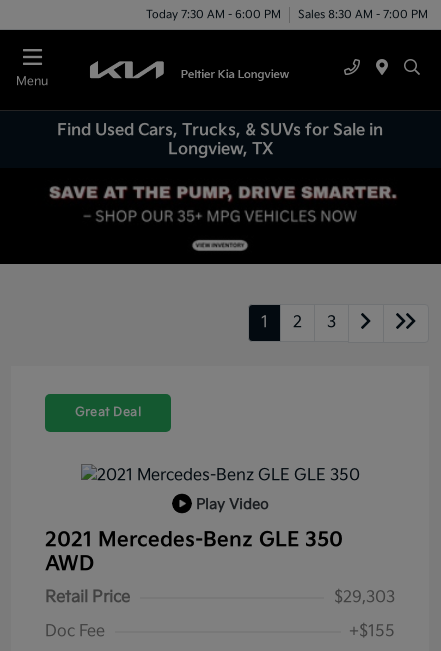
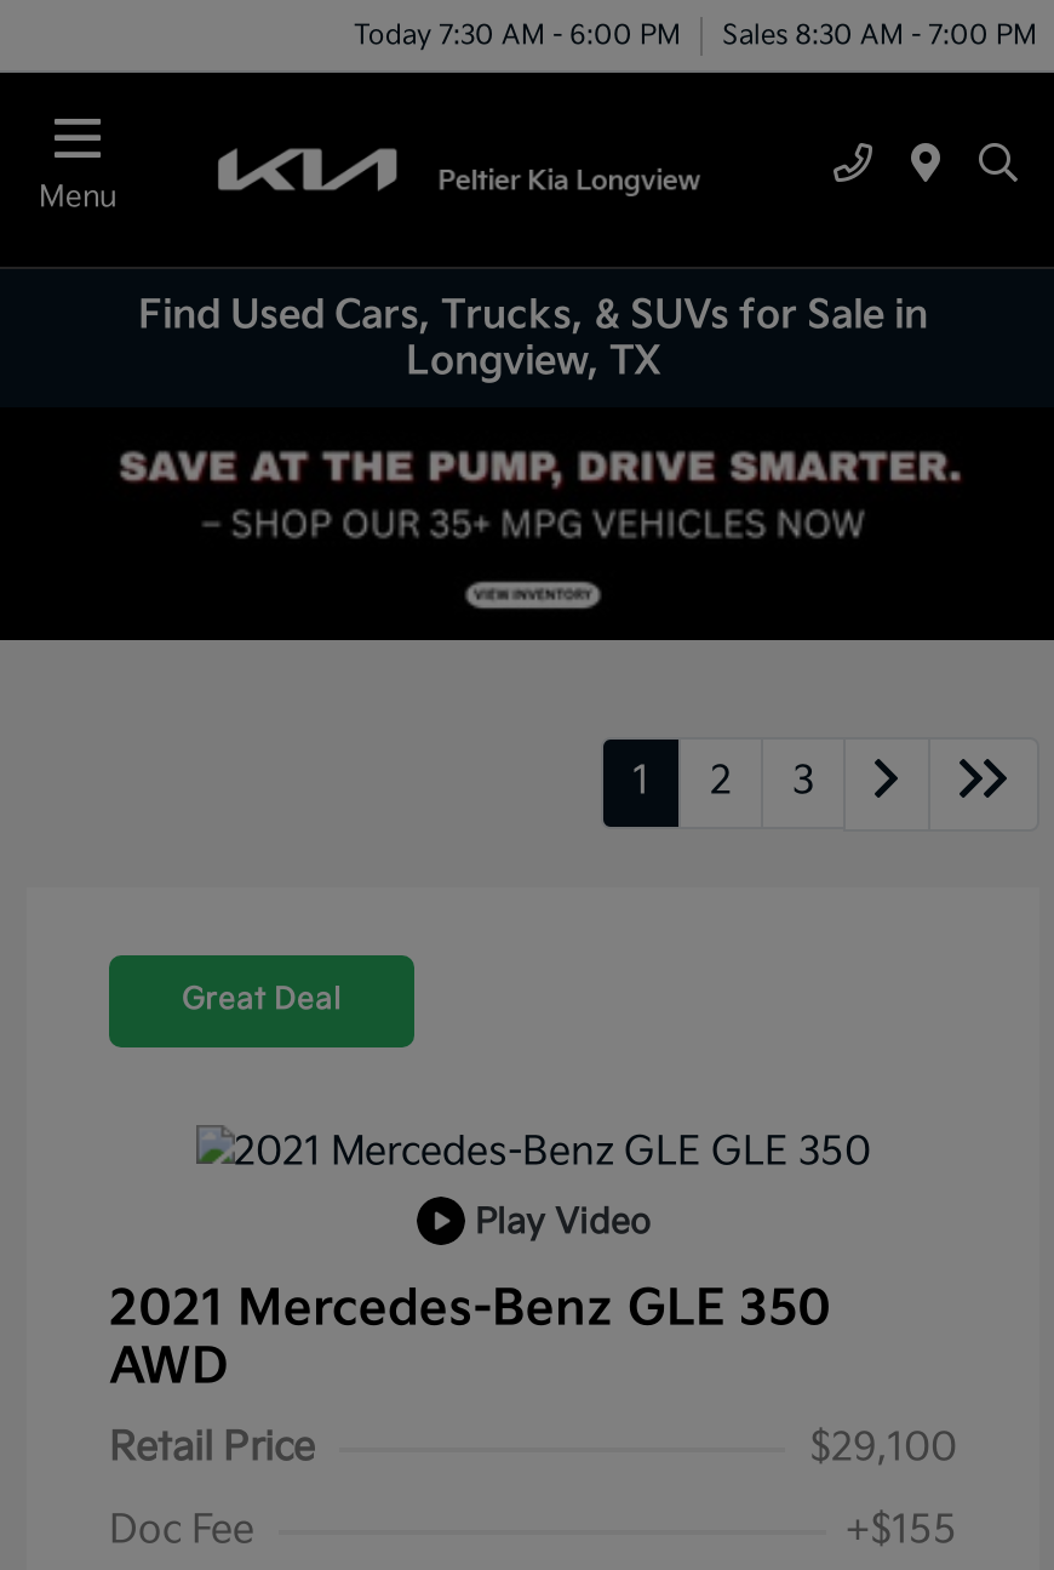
- $29,303
+ $29,100
